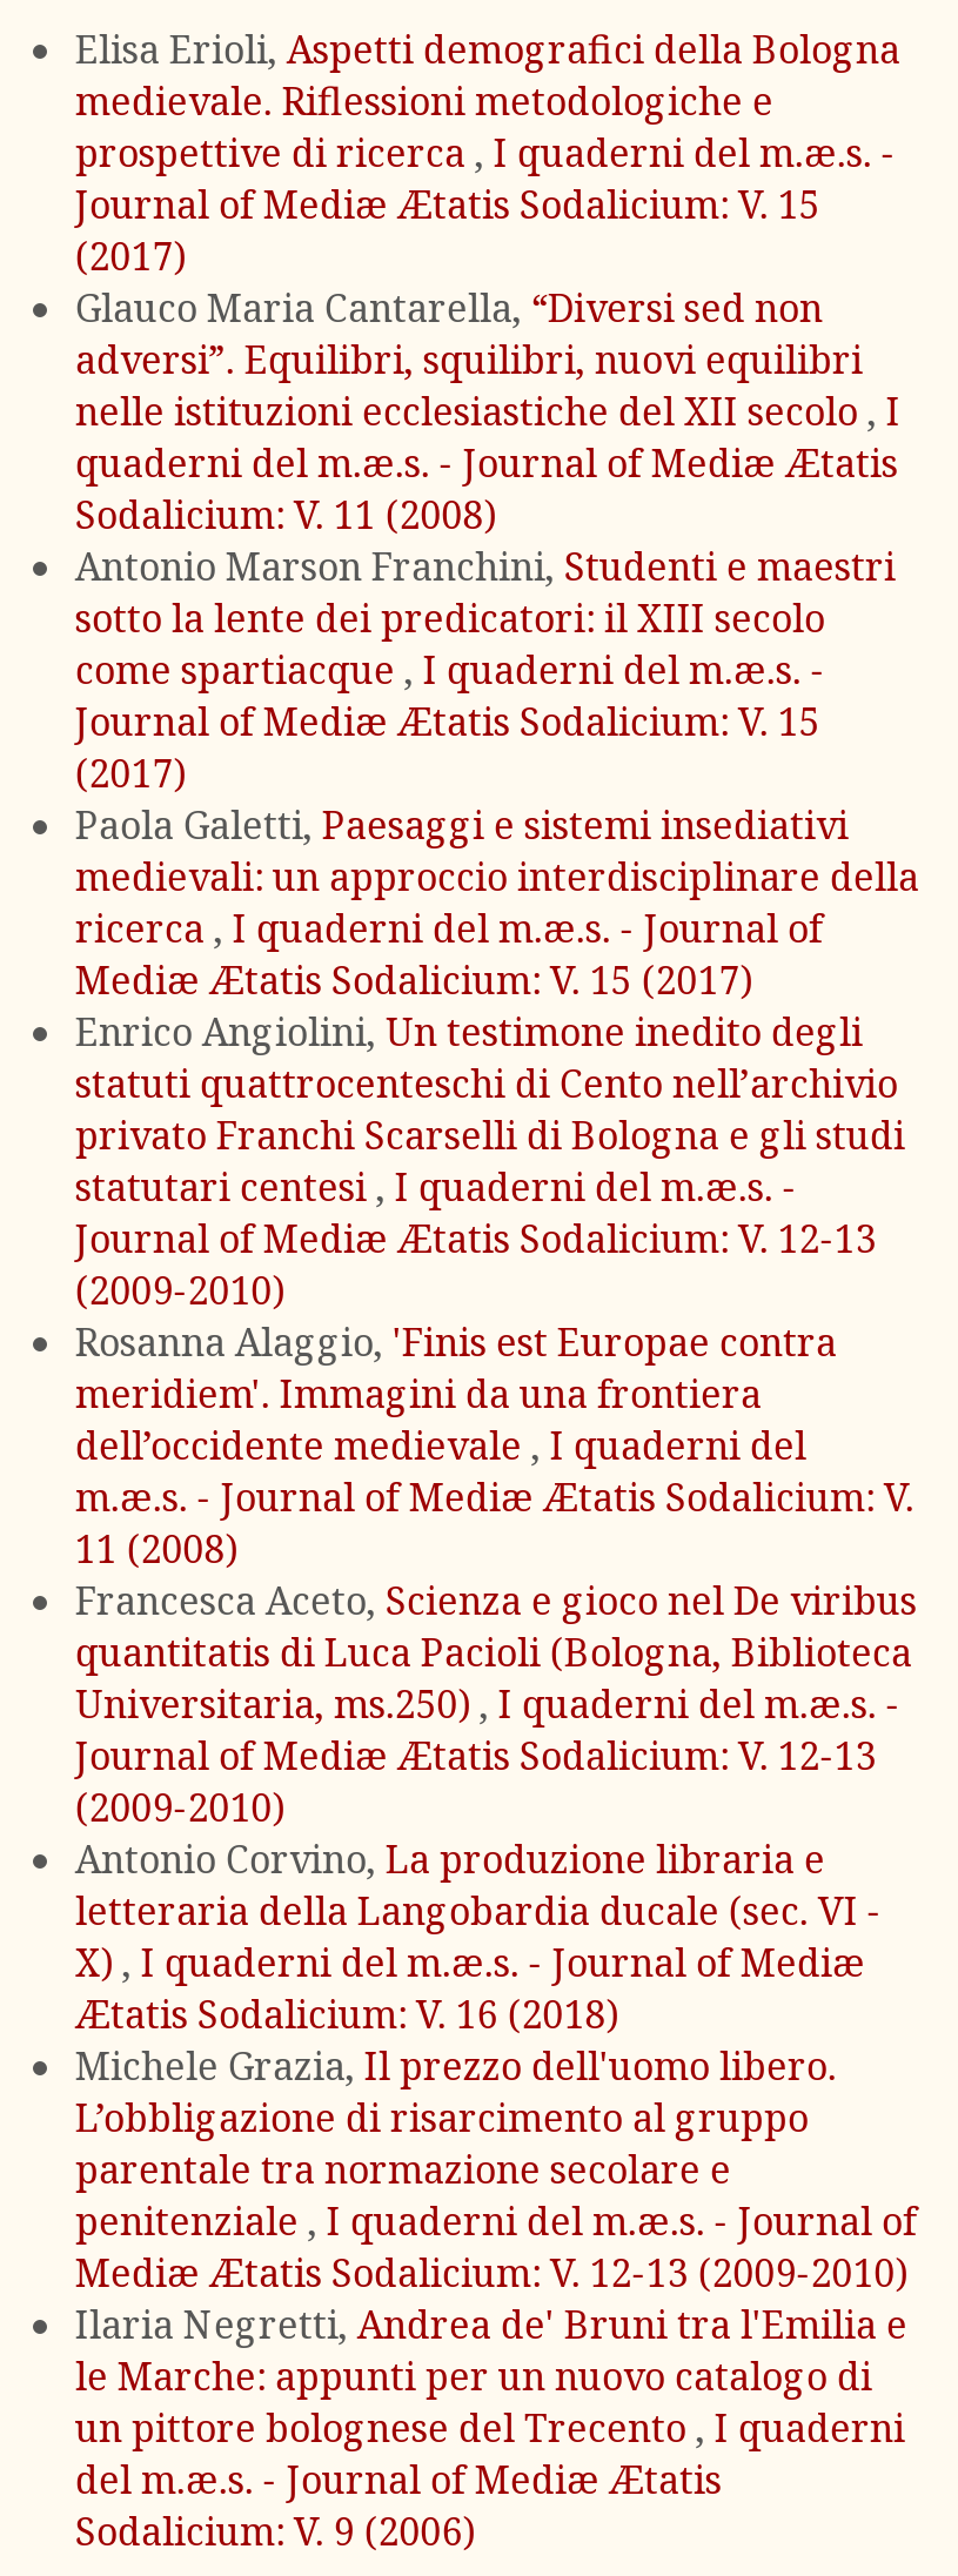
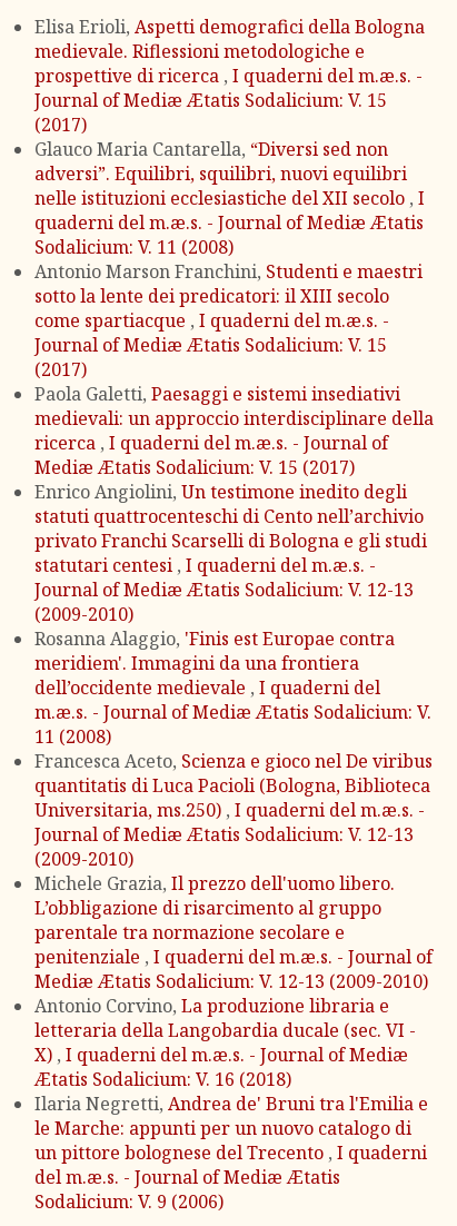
moved down: Antonio Corvino, La produzione libraria e | letteraria della Langobardia ducale (sec. VI - | X), I quaderni del m.æ.s. - Journal of Mediæ | Ætatis Sodalicium: V. 16 (2018)

moved up: Michele Grazia, Il prezzo dell'uomo libero. | L’obbligazione di risarcimento al gruppo | parentale tra normazione secolare e | penitenziale, I quaderni del m.æ.s. - Journal of | Mediæ Ætatis Sodalicium: V. 12-13 (2009-2010)
